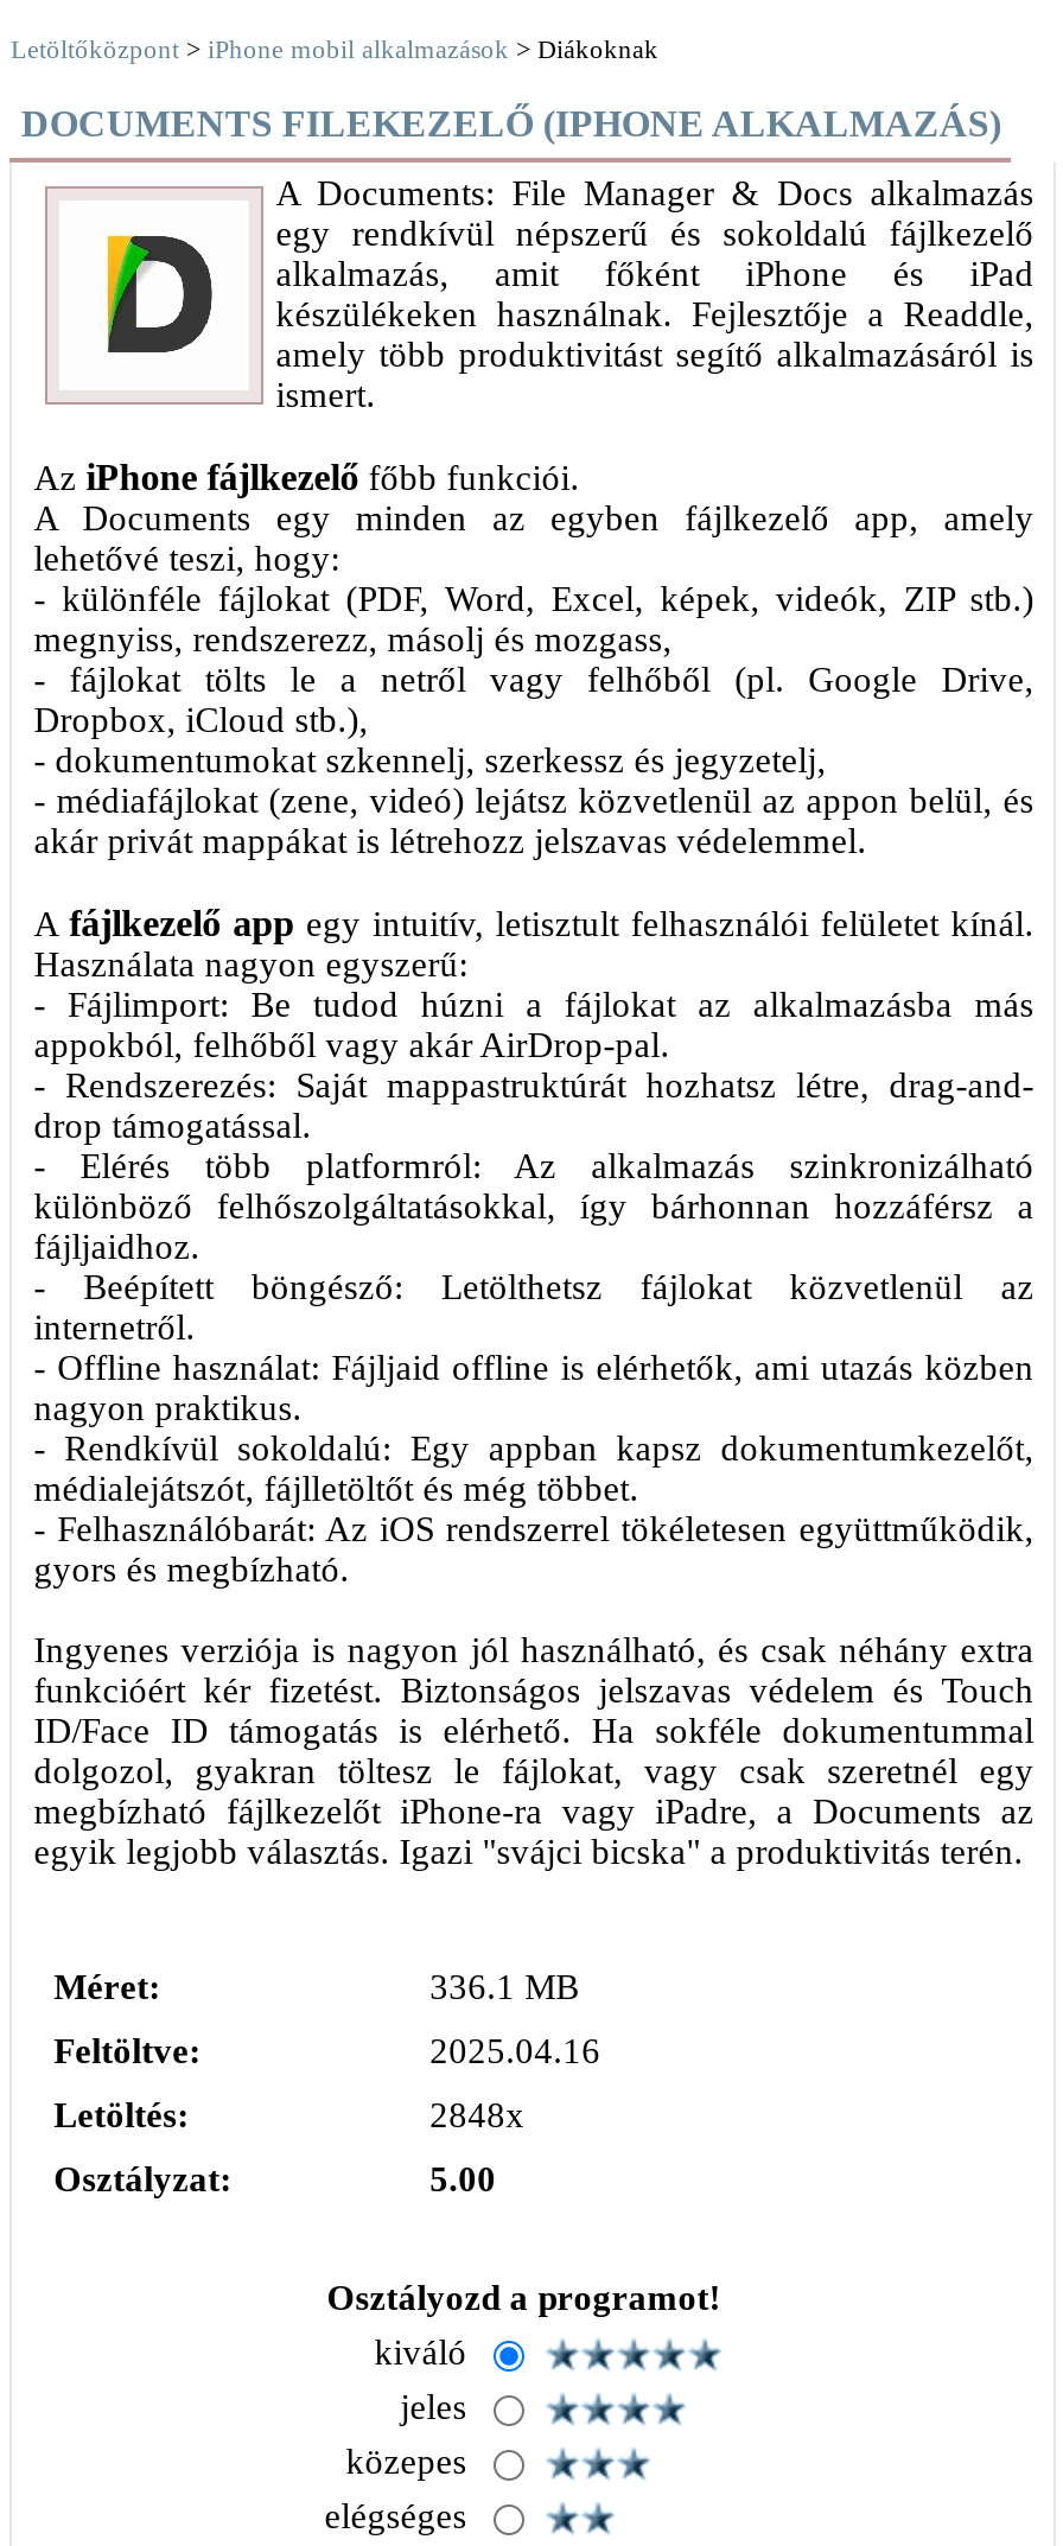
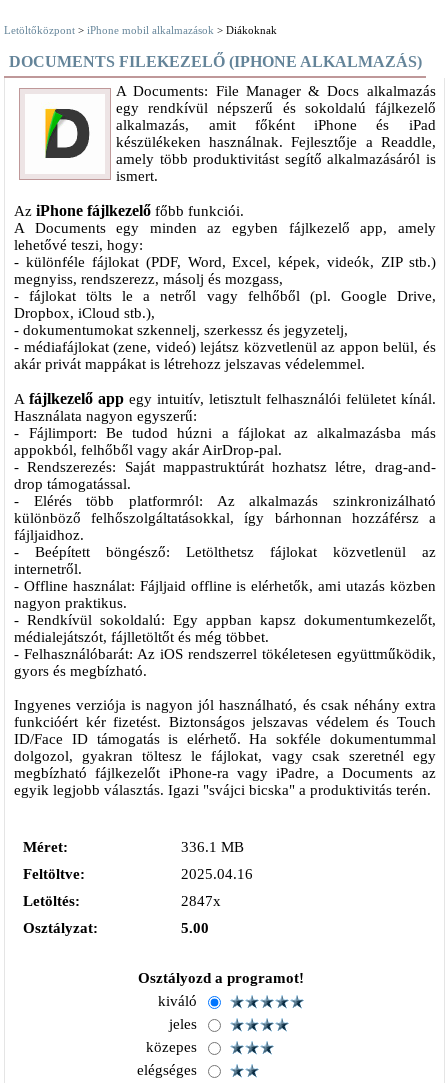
- 2848x
+ 2847x
